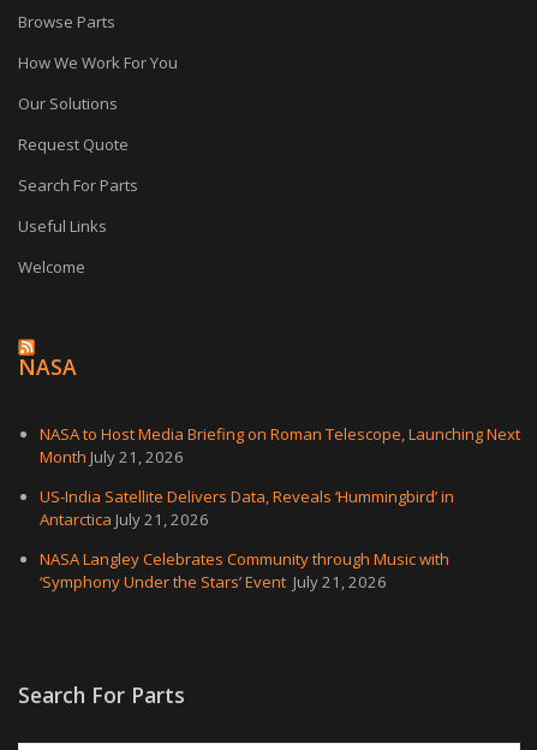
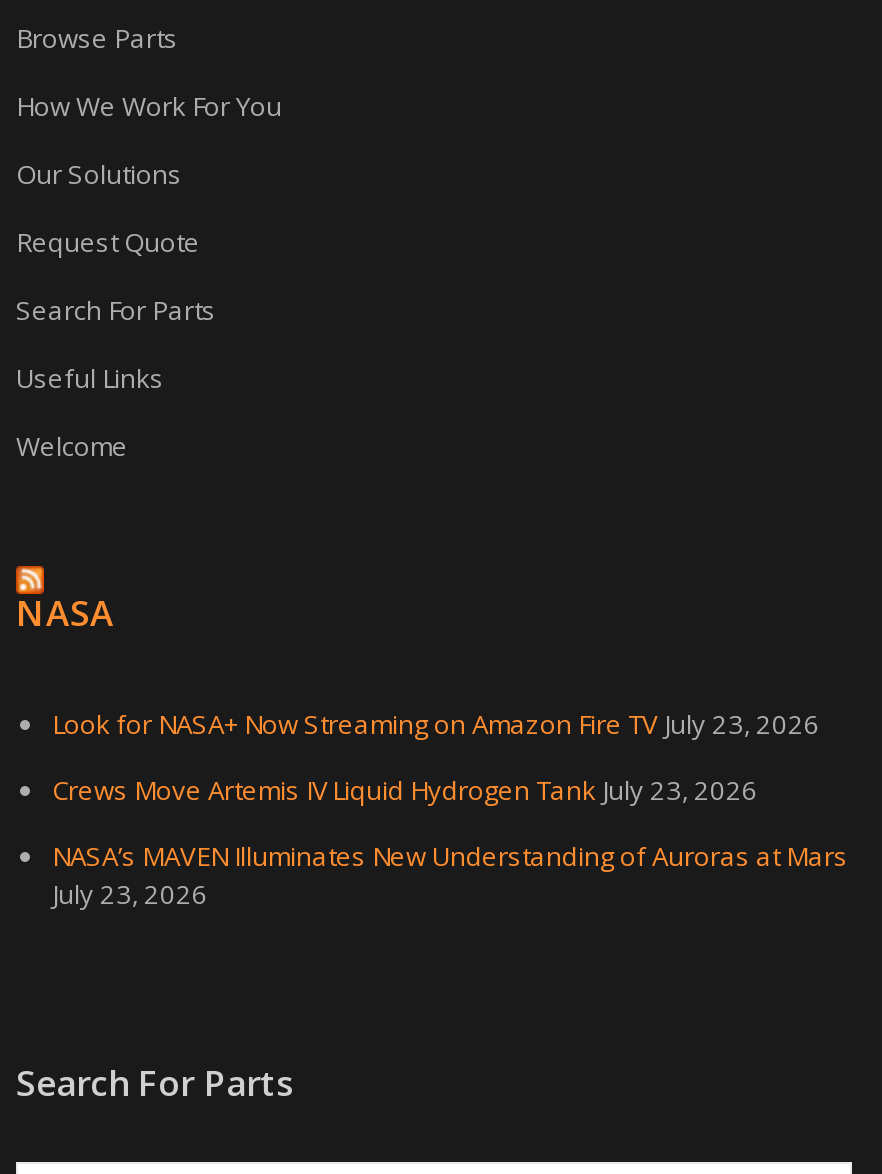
- NASA to Host Media Briefing on Roman Telescope, Launching Next
- Month July 21, 2026
+ Look for NASA+ Now Streaming on Amazon Fire TV July 23, 2026

- US-India Satellite Delivers Data, Reveals ‘Hummingbird’ in
- Antarctica July 21, 2026
+ Crews Move Artemis IV Liquid Hydrogen Tank July 23, 2026

- NASA Langley Celebrates Community through Music with
- ‘Symphony Under the Stars’ Event July 21, 2026
+ NASA’s MAVEN Illuminates New Understanding of Auroras at Mars
+ July 23, 2026
